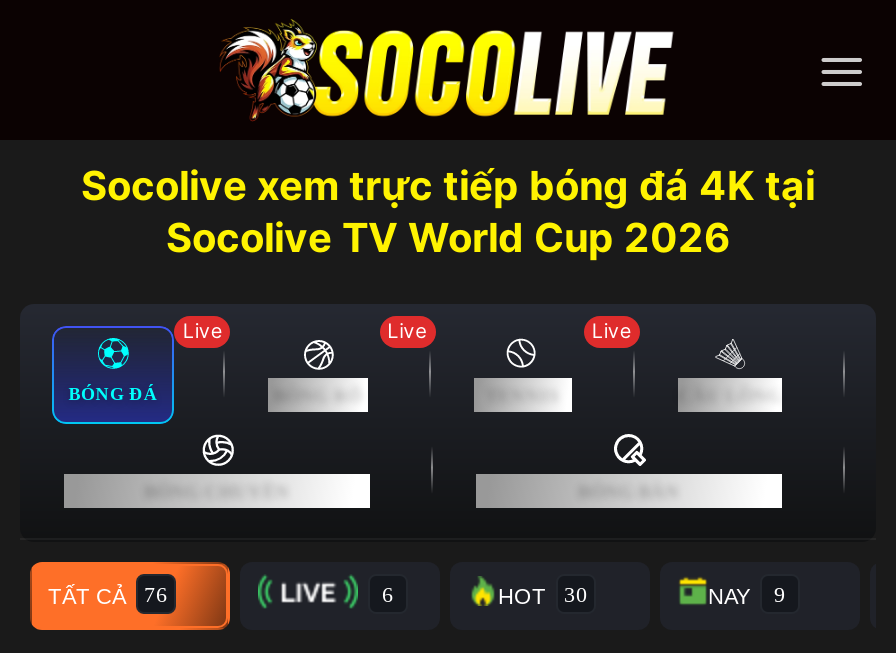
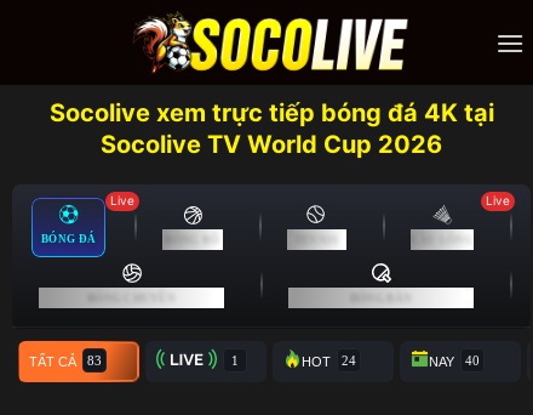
- Live

- Live

+ Live
